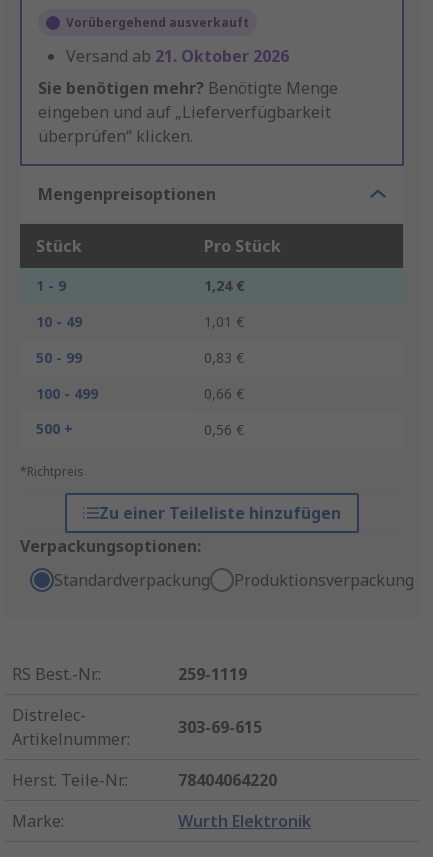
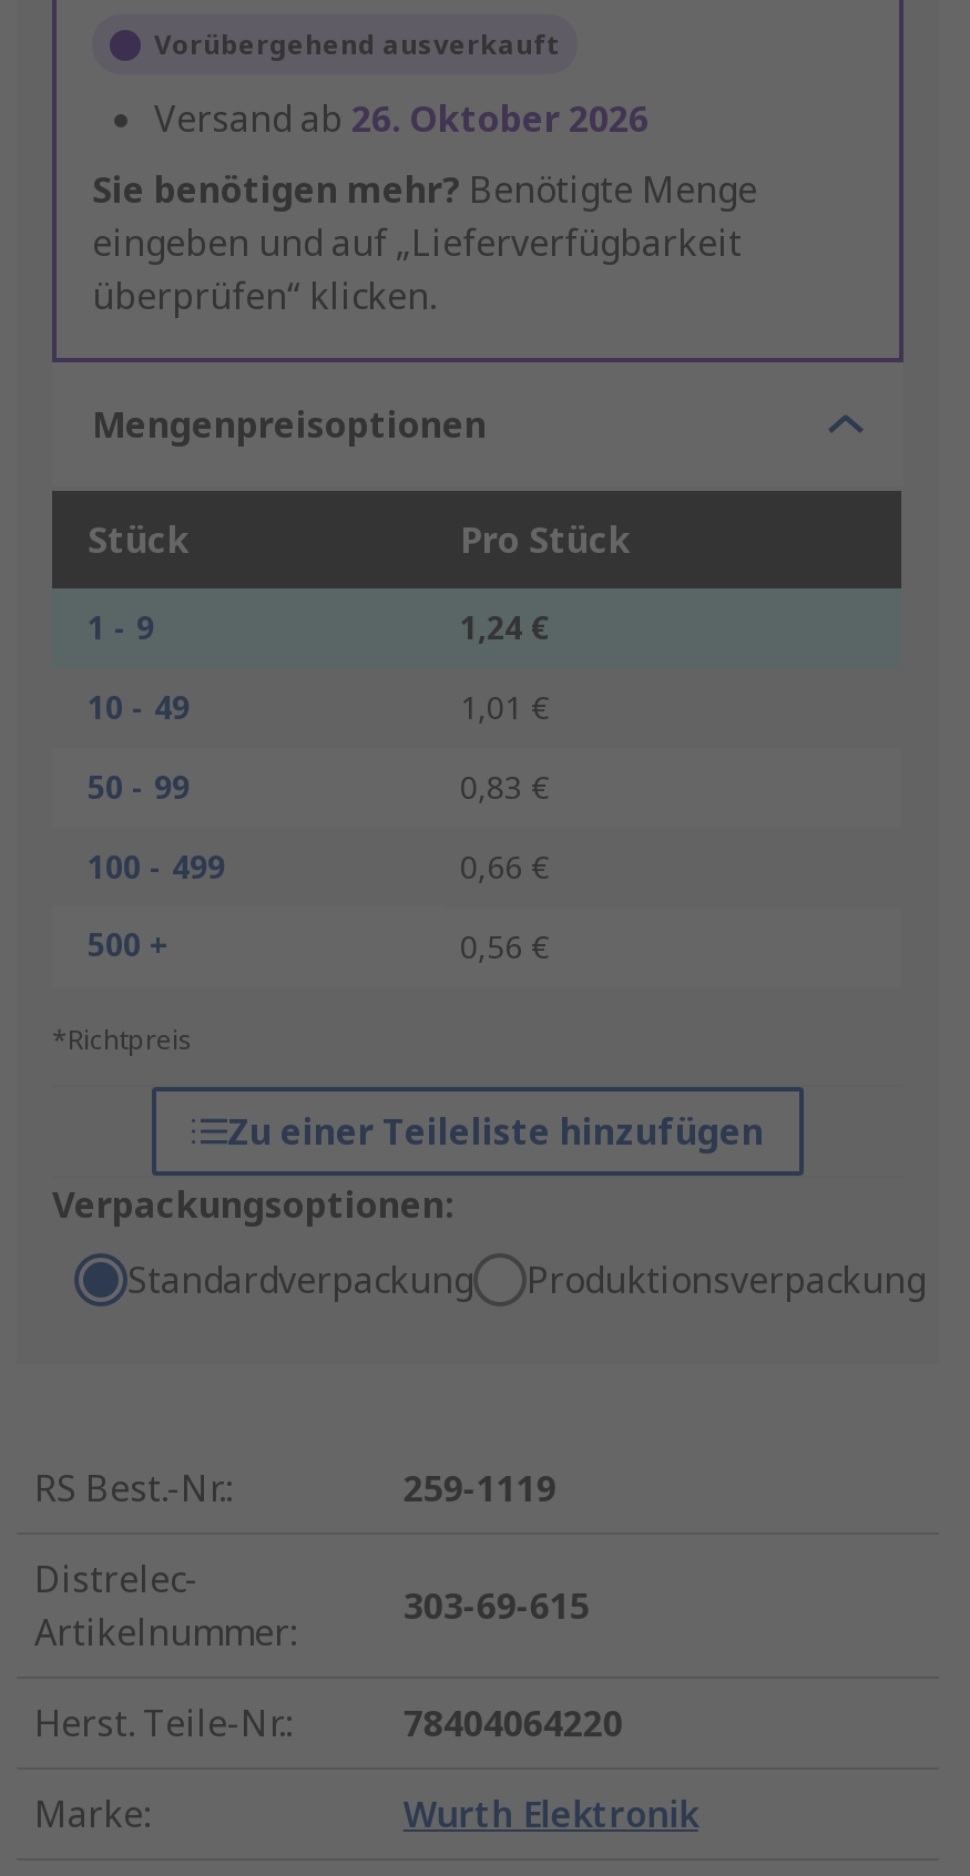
- Versand ab 21. Oktober 2026
+ Versand ab 26. Oktober 2026
